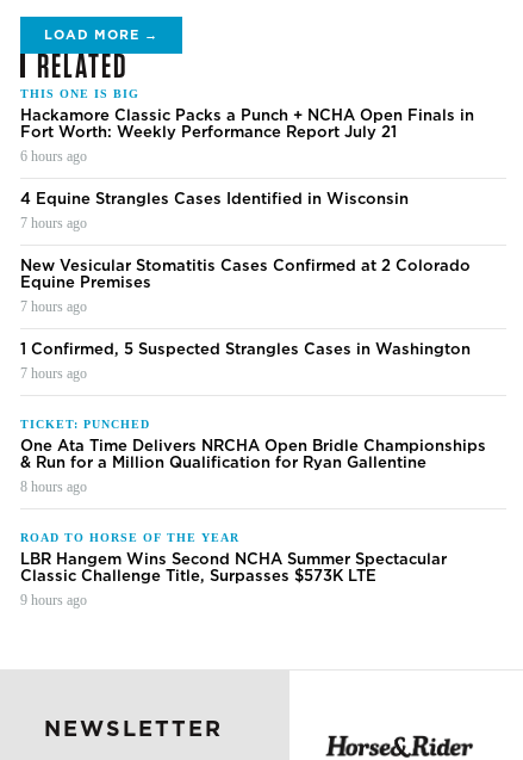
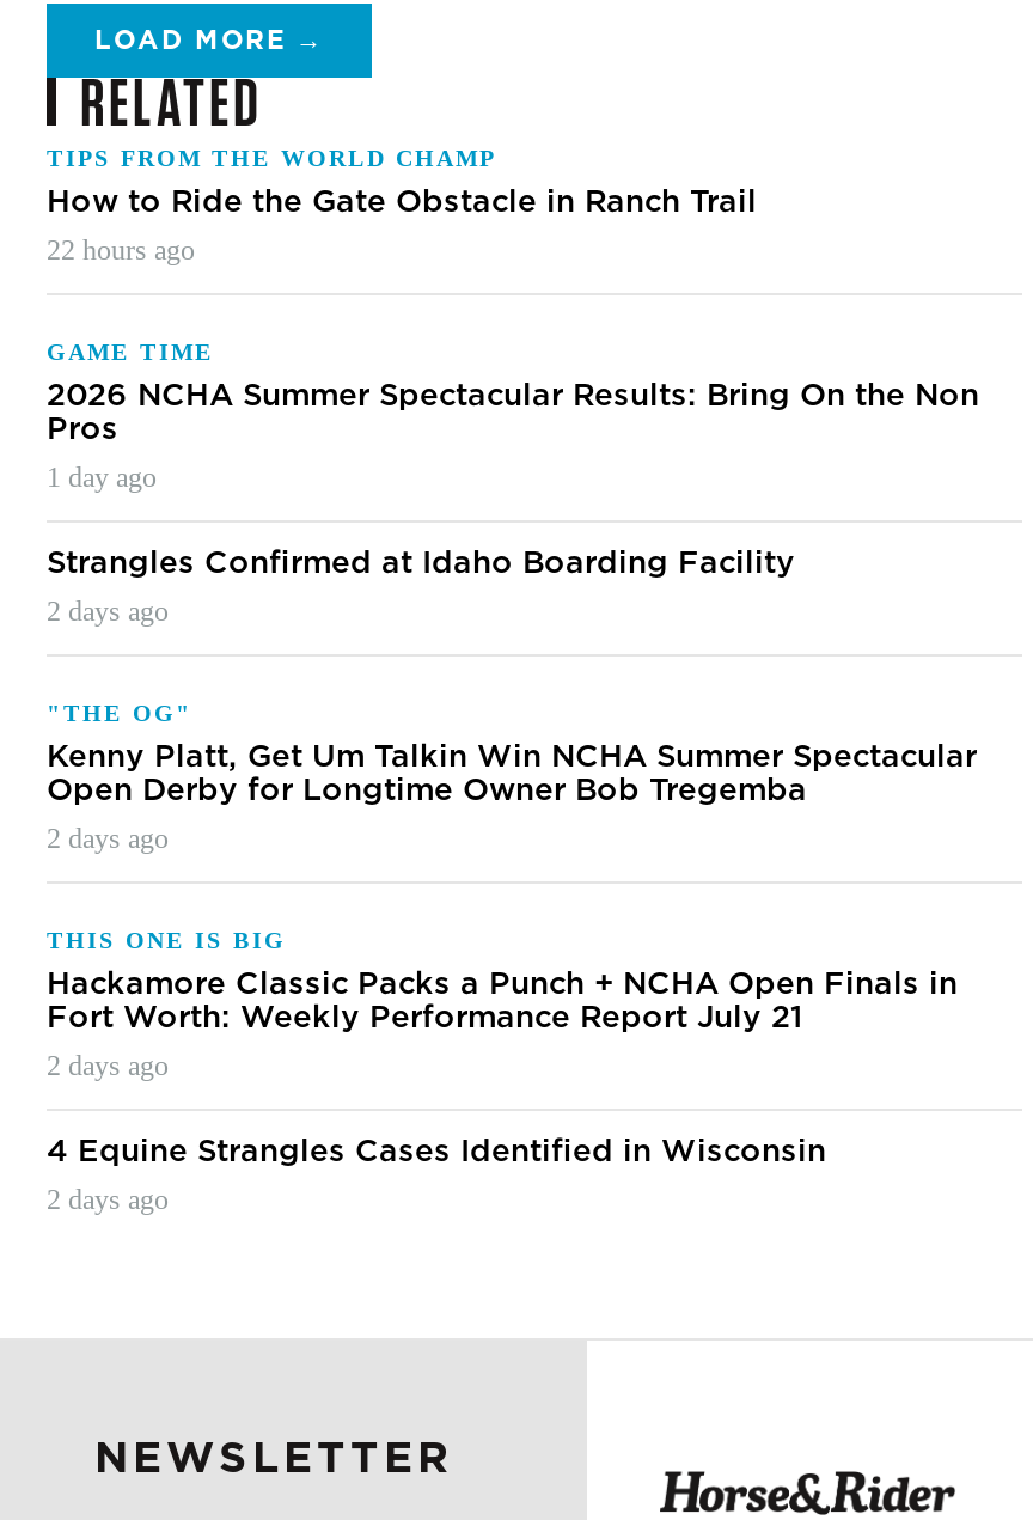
+ TIPS FROM THE WORLD CHAMP
+ How to Ride the Gate Obstacle in Ranch Trail
+ 22 hours ago
+ GAME TIME
+ 2026 NCHA Summer Spectacular Results: Bring On the Non
+ Pros
+ 1 day ago
+ Strangles Confirmed at Idaho Boarding Facility
+ 2 days ago
+ "THE OG"
+ Kenny Platt, Get Um Talkin Win NCHA Summer Spectacular
+ Open Derby for Longtime Owner Bob Tregemba
+ 2 days ago

moved down: THIS ONE IS BIG | Hackamore Classic Packs a Punch + NCHA Open Finals in | Fort Worth: Weekly Performance Report July 21

- 6 hours ago
+ 2 days ago

moved down: 4 Equine Strangles Cases Identified in Wisconsin

- 7 hours ago
- New Vesicular Stomatitis Cases Confirmed at 2 Colorado
- Equine Premises
- 7 hours ago
- 1 Confirmed, 5 Suspected Strangles Cases in Washington
- 7 hours ago
- TICKET: PUNCHED
- One Ata Time Delivers NRCHA Open Bridle Championships
- & Run for a Million Qualification for Ryan Gallentine
- 8 hours ago
- ROAD TO HORSE OF THE YEAR
- LBR Hangem Wins Second NCHA Summer Spectacular
- Classic Challenge Title, Surpasses $573K LTE
- 9 hours ago
+ 2 days ago
